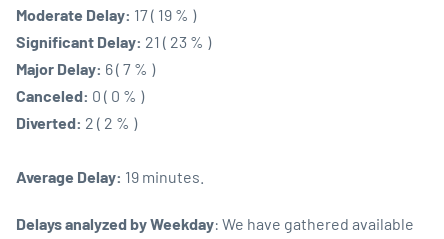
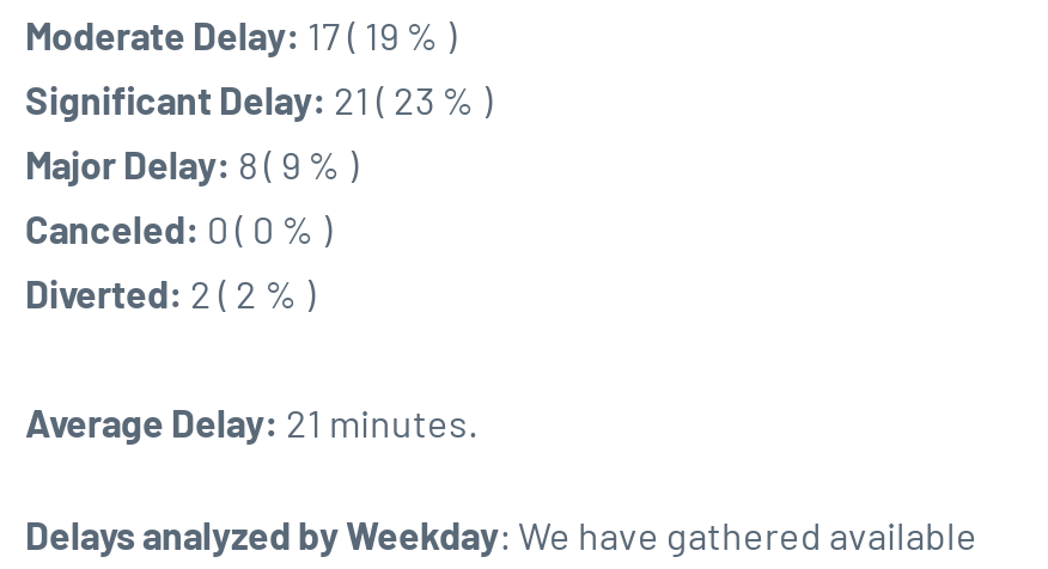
- Major Delay: 6 ( 7 % )
+ Major Delay: 8 ( 9 % )

- Average Delay: 19 minutes.
+ Average Delay: 21 minutes.
